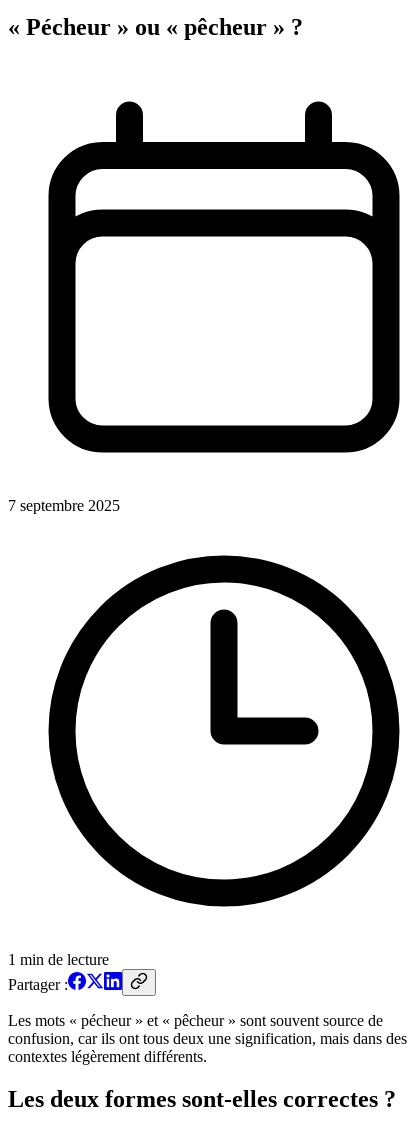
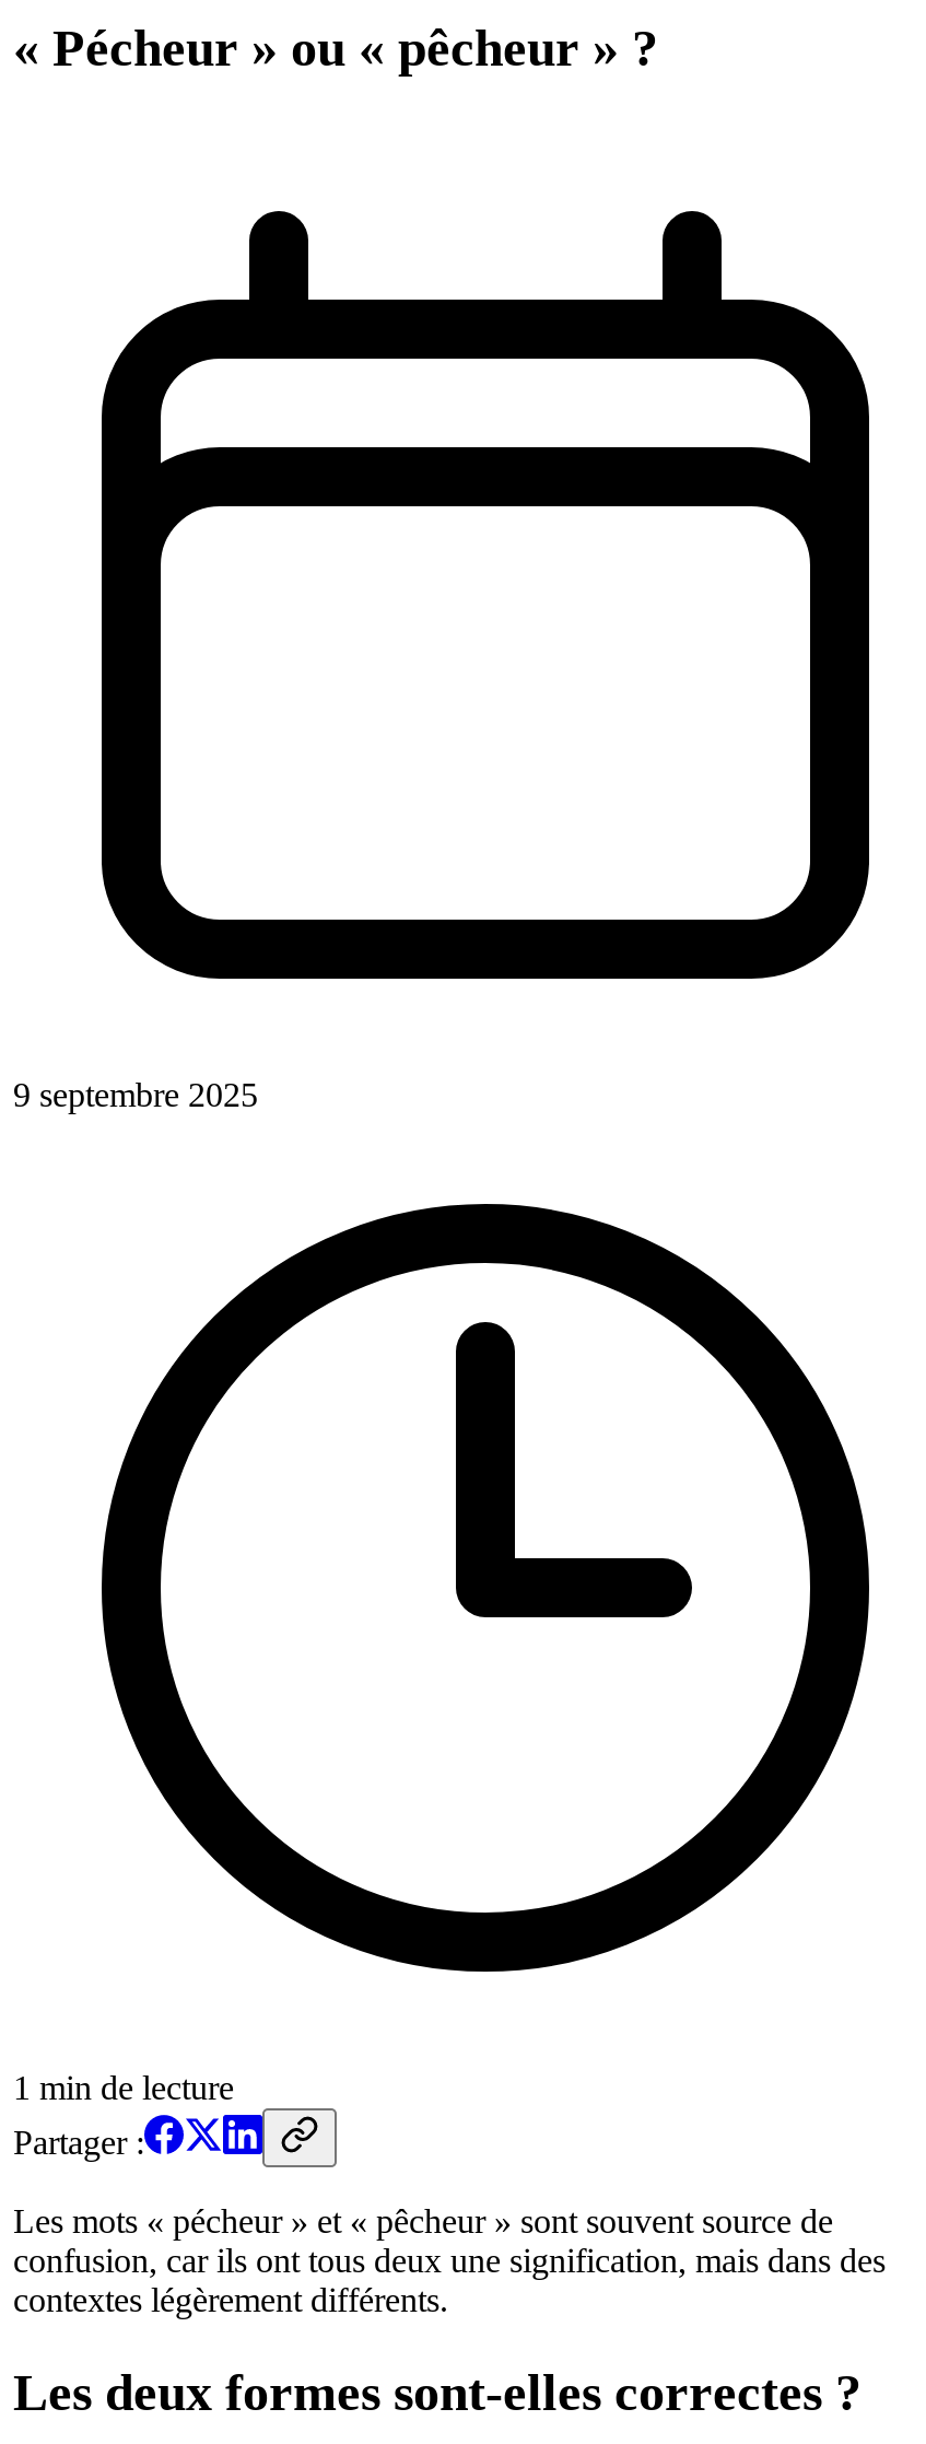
- 7 septembre 2025
+ 9 septembre 2025
